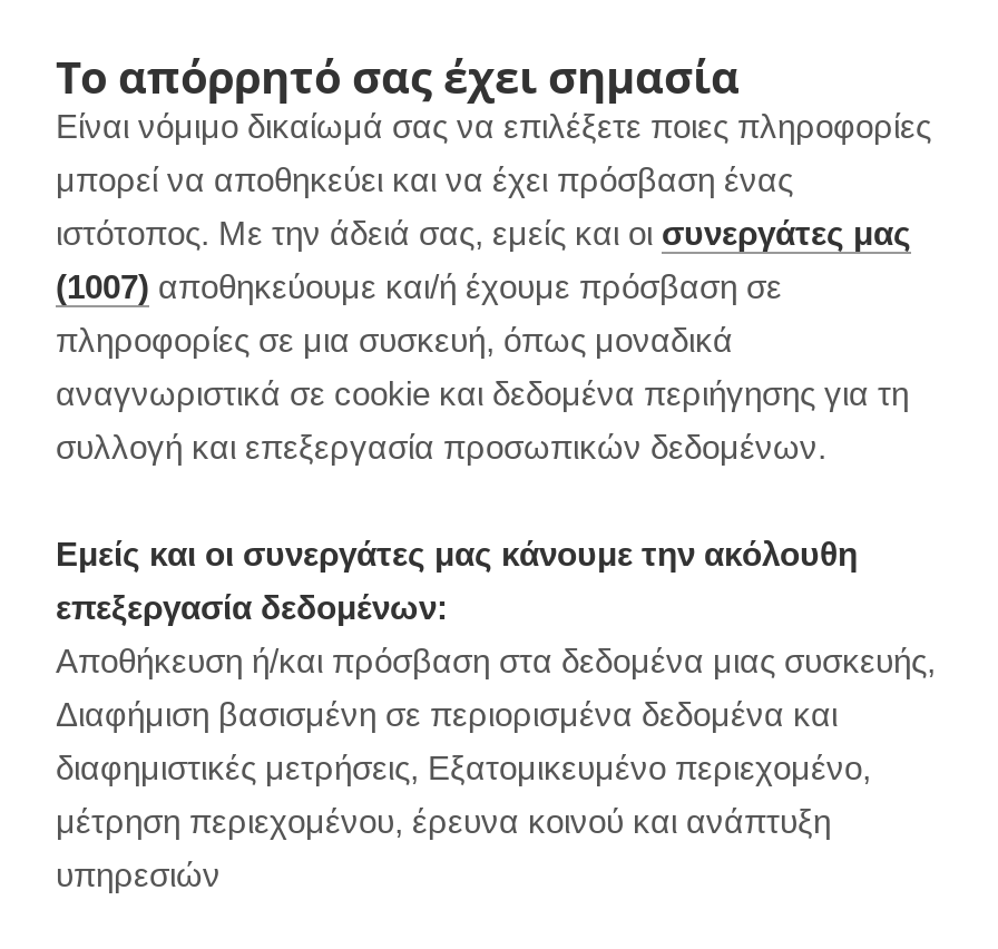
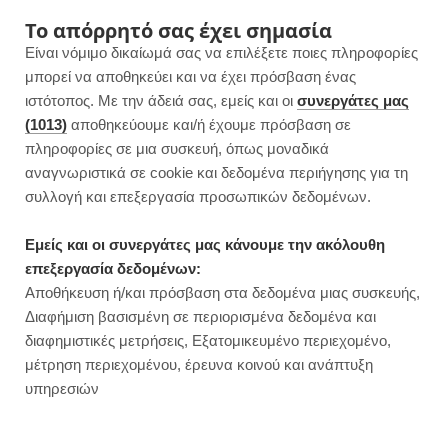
- (1007) αποθηκεύουμε και/ή έχουμε πρόσβαση σε
+ (1013) αποθηκεύουμε και/ή έχουμε πρόσβαση σε
